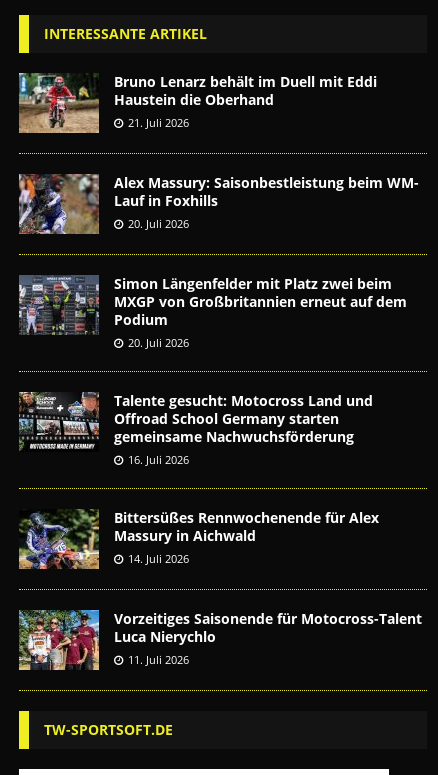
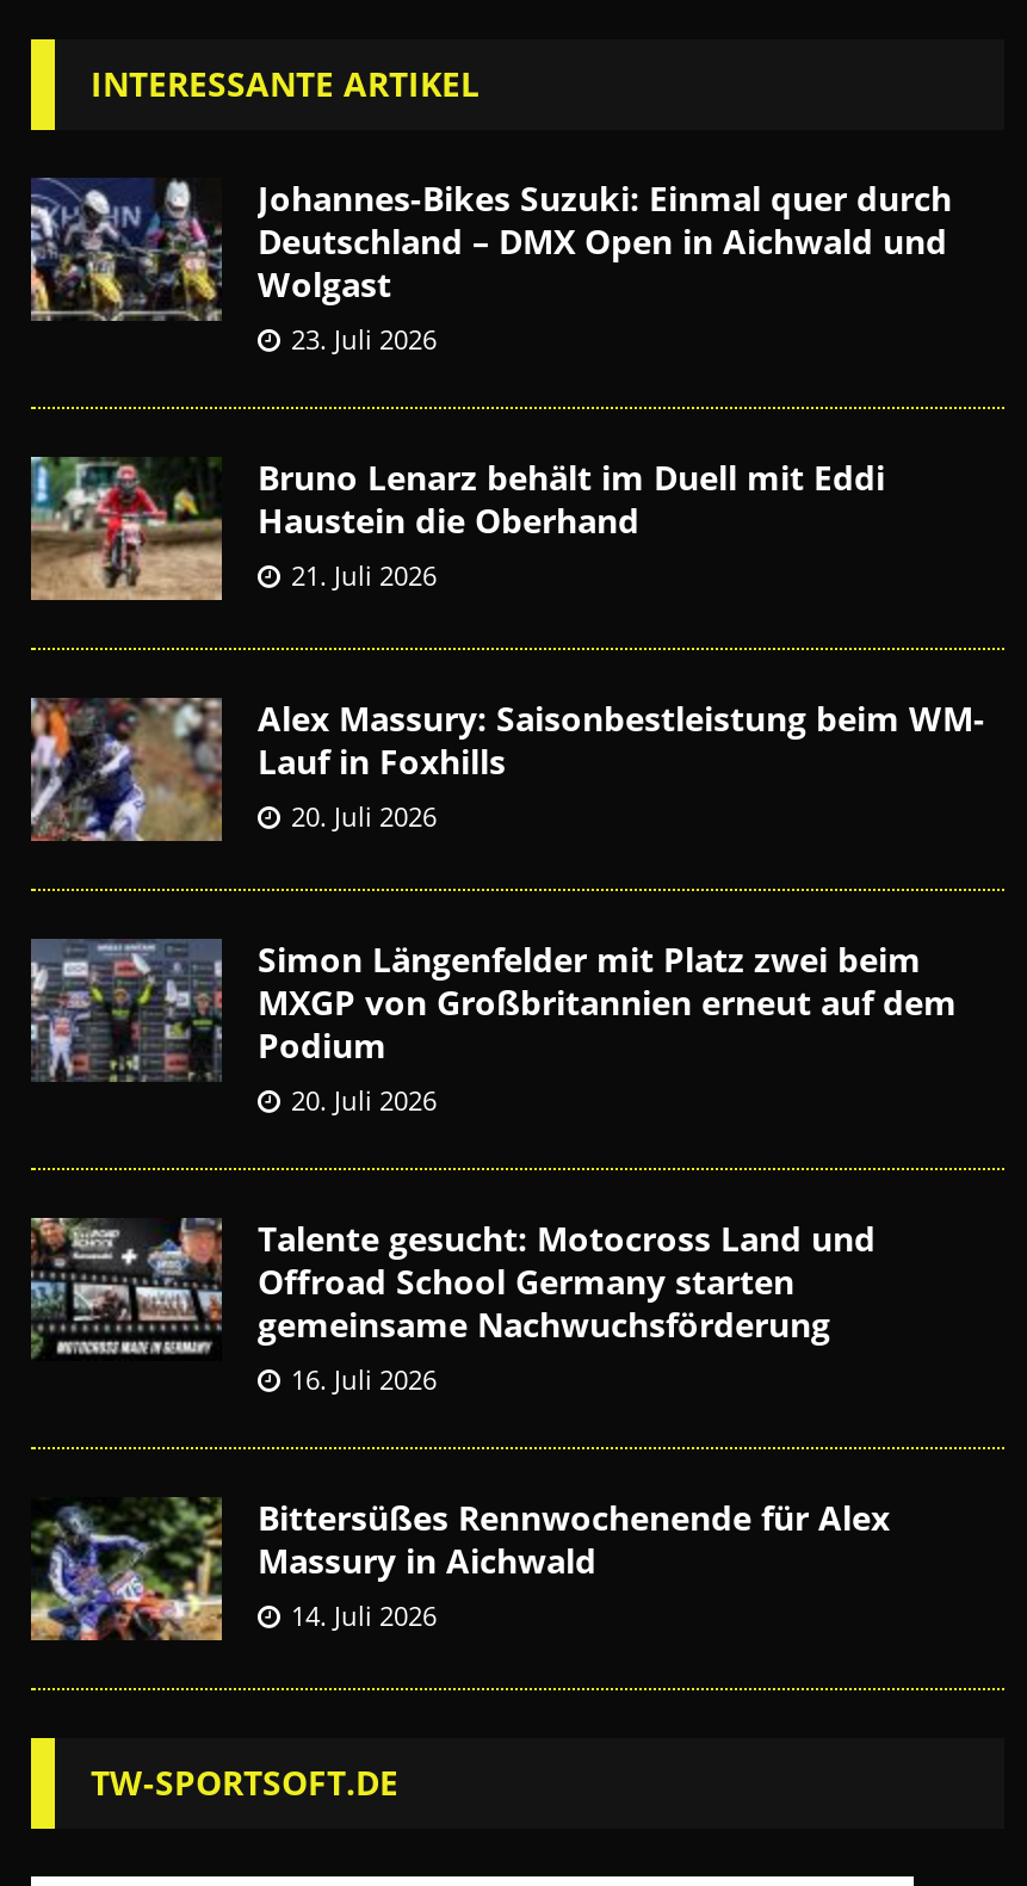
+ [image]
+ Johannes-Bikes Suzuki: Einmal quer durch
+ Deutschland – DMX Open in Aichwald und
+ Wolgast
+ 23. Juli 2026

moved down: [image] | Bruno Lenarz behält im Duell mit Eddi | Haustein die Oberhand | ... | Massury in Aichwald | 14. Juli 2026

- [image]
- Vorzeitiges Saisonende für Motocross-Talent
- Luca Nierychlo
- 11. Juli 2026
